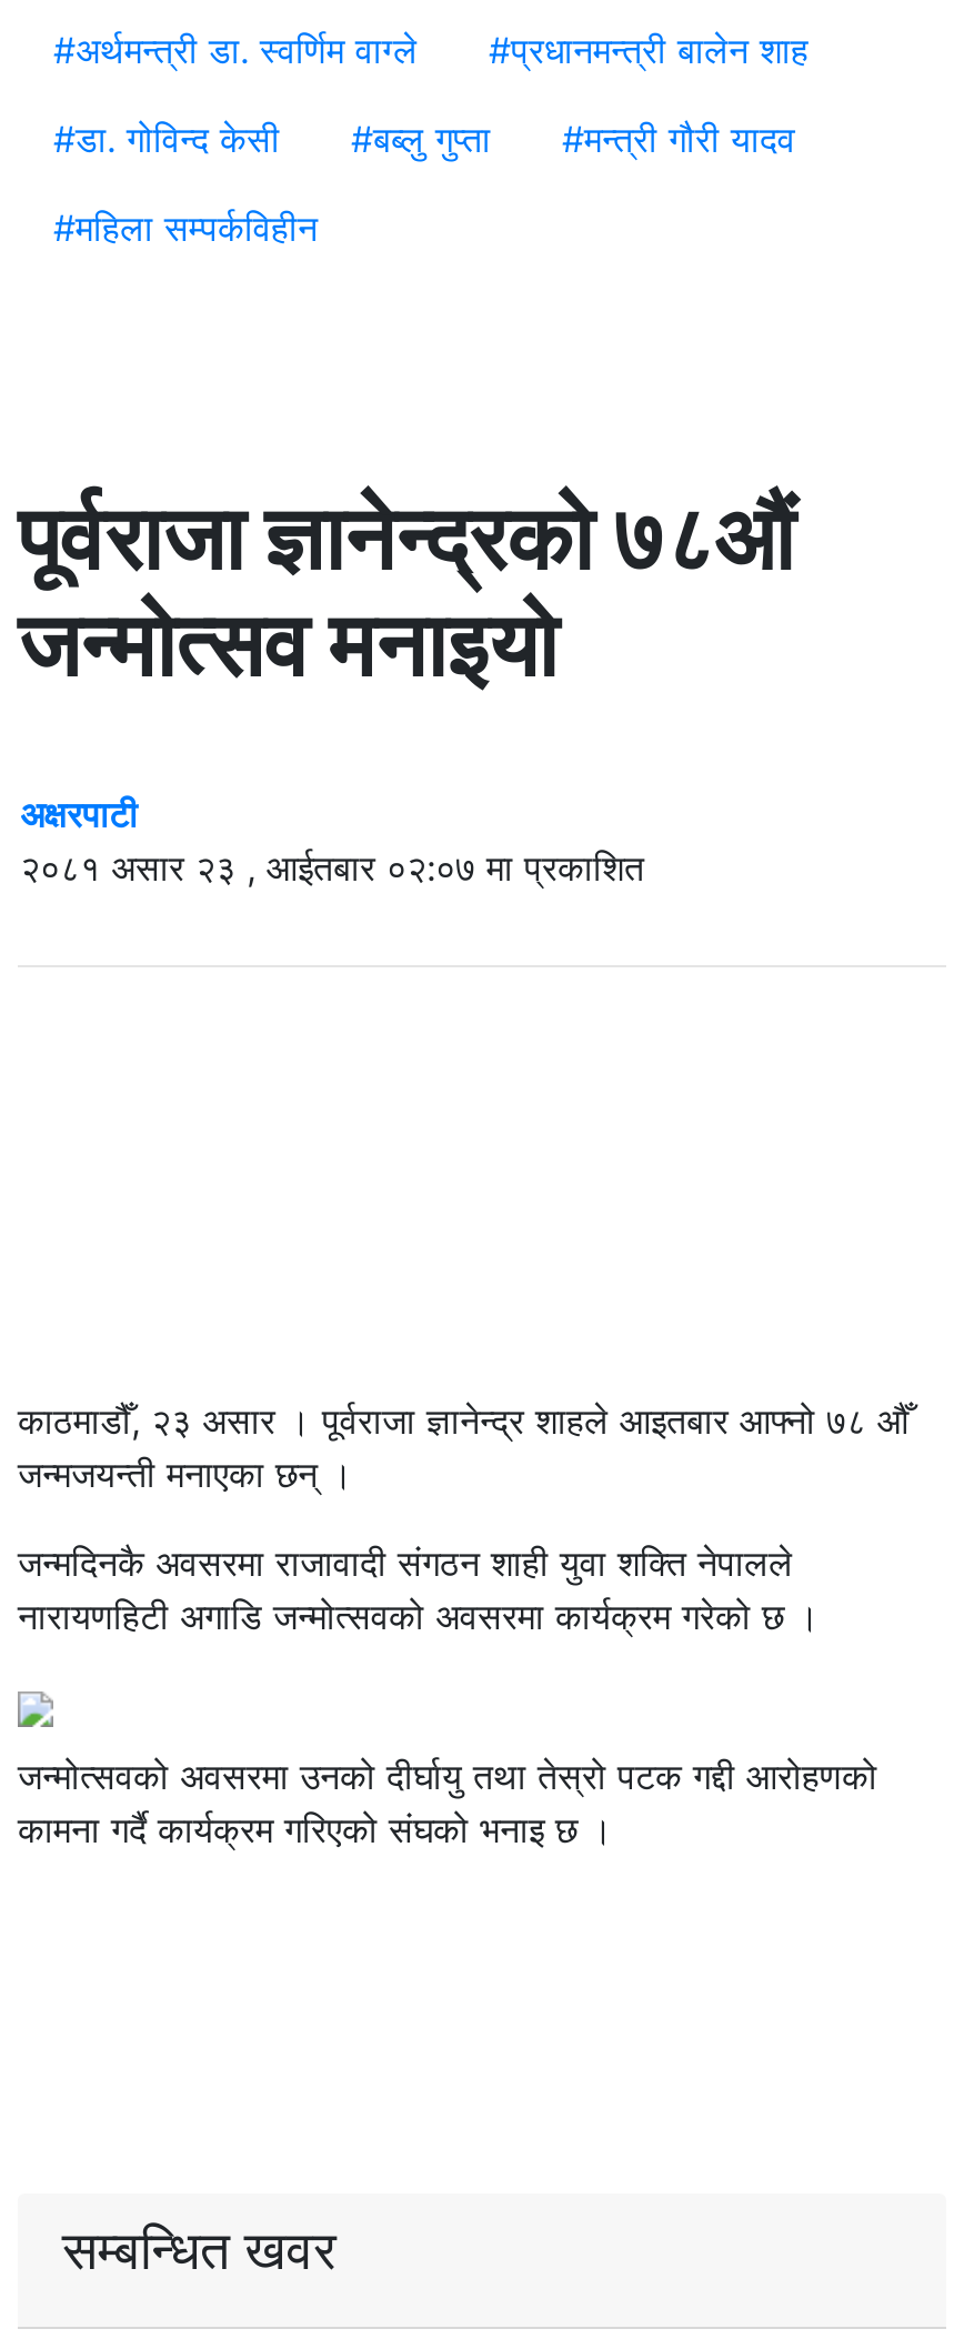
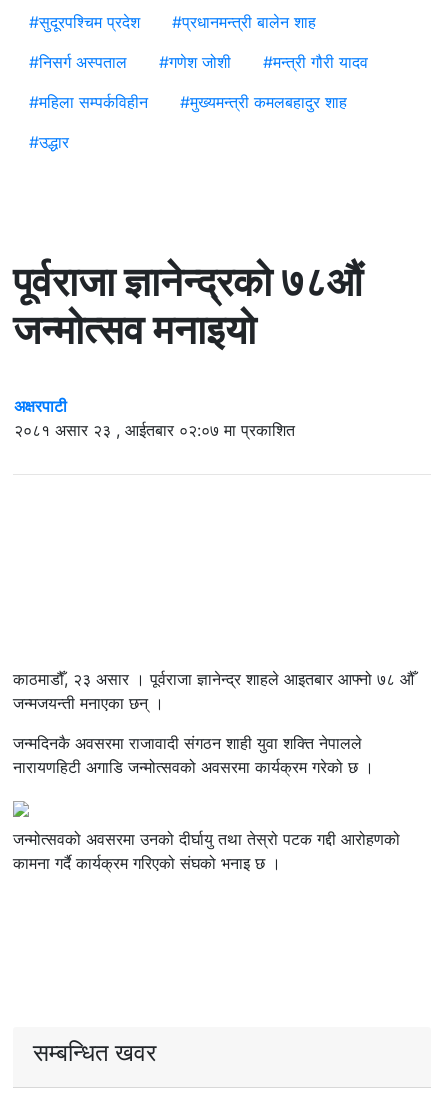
- #अर्थमन्त्री डा. स्वर्णिम वाग्ले
+ #सुदूरपश्चिम प्रदेश

- #डा. गोविन्द केसी
- #बब्लु गुप्ता
+ #निसर्ग अस्पताल
+ #गणेश जोशी

+ #मुख्यमन्त्री कमलबहादुर शाह
+ #उद्धार
